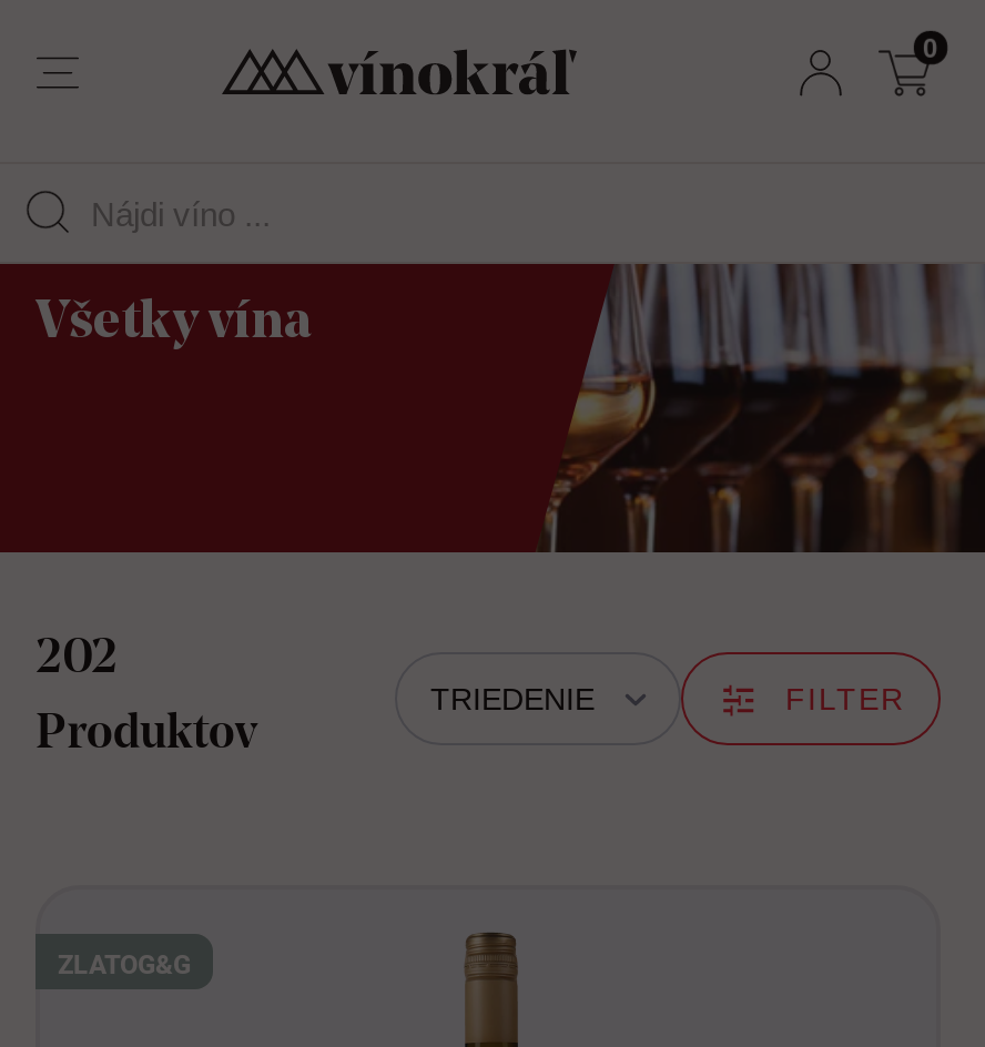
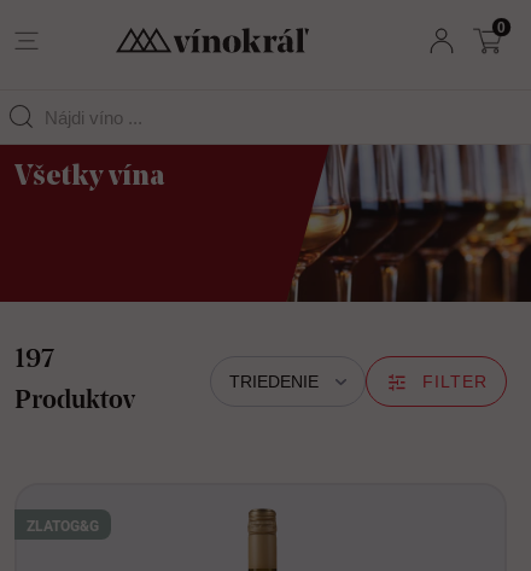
- 202
+ 197
